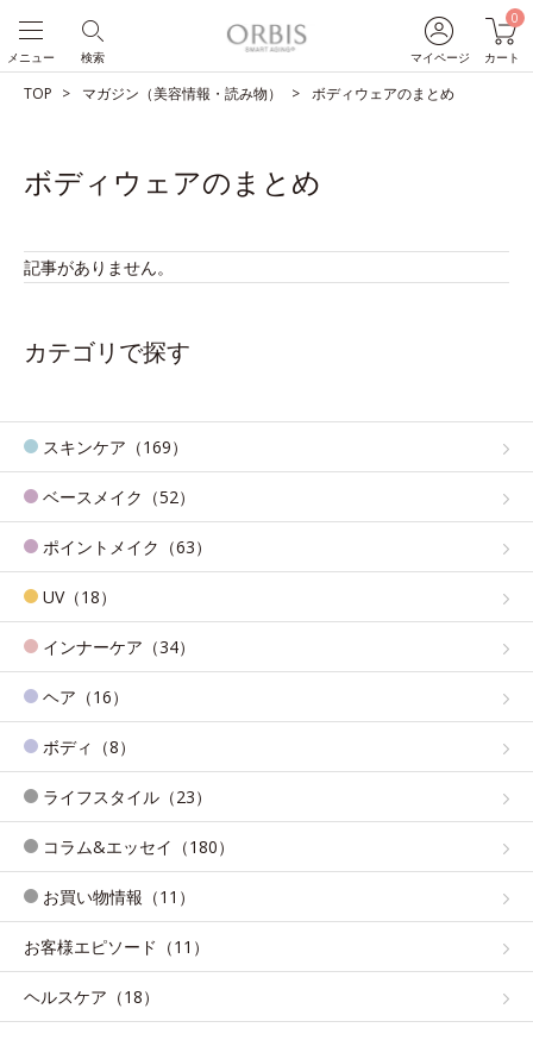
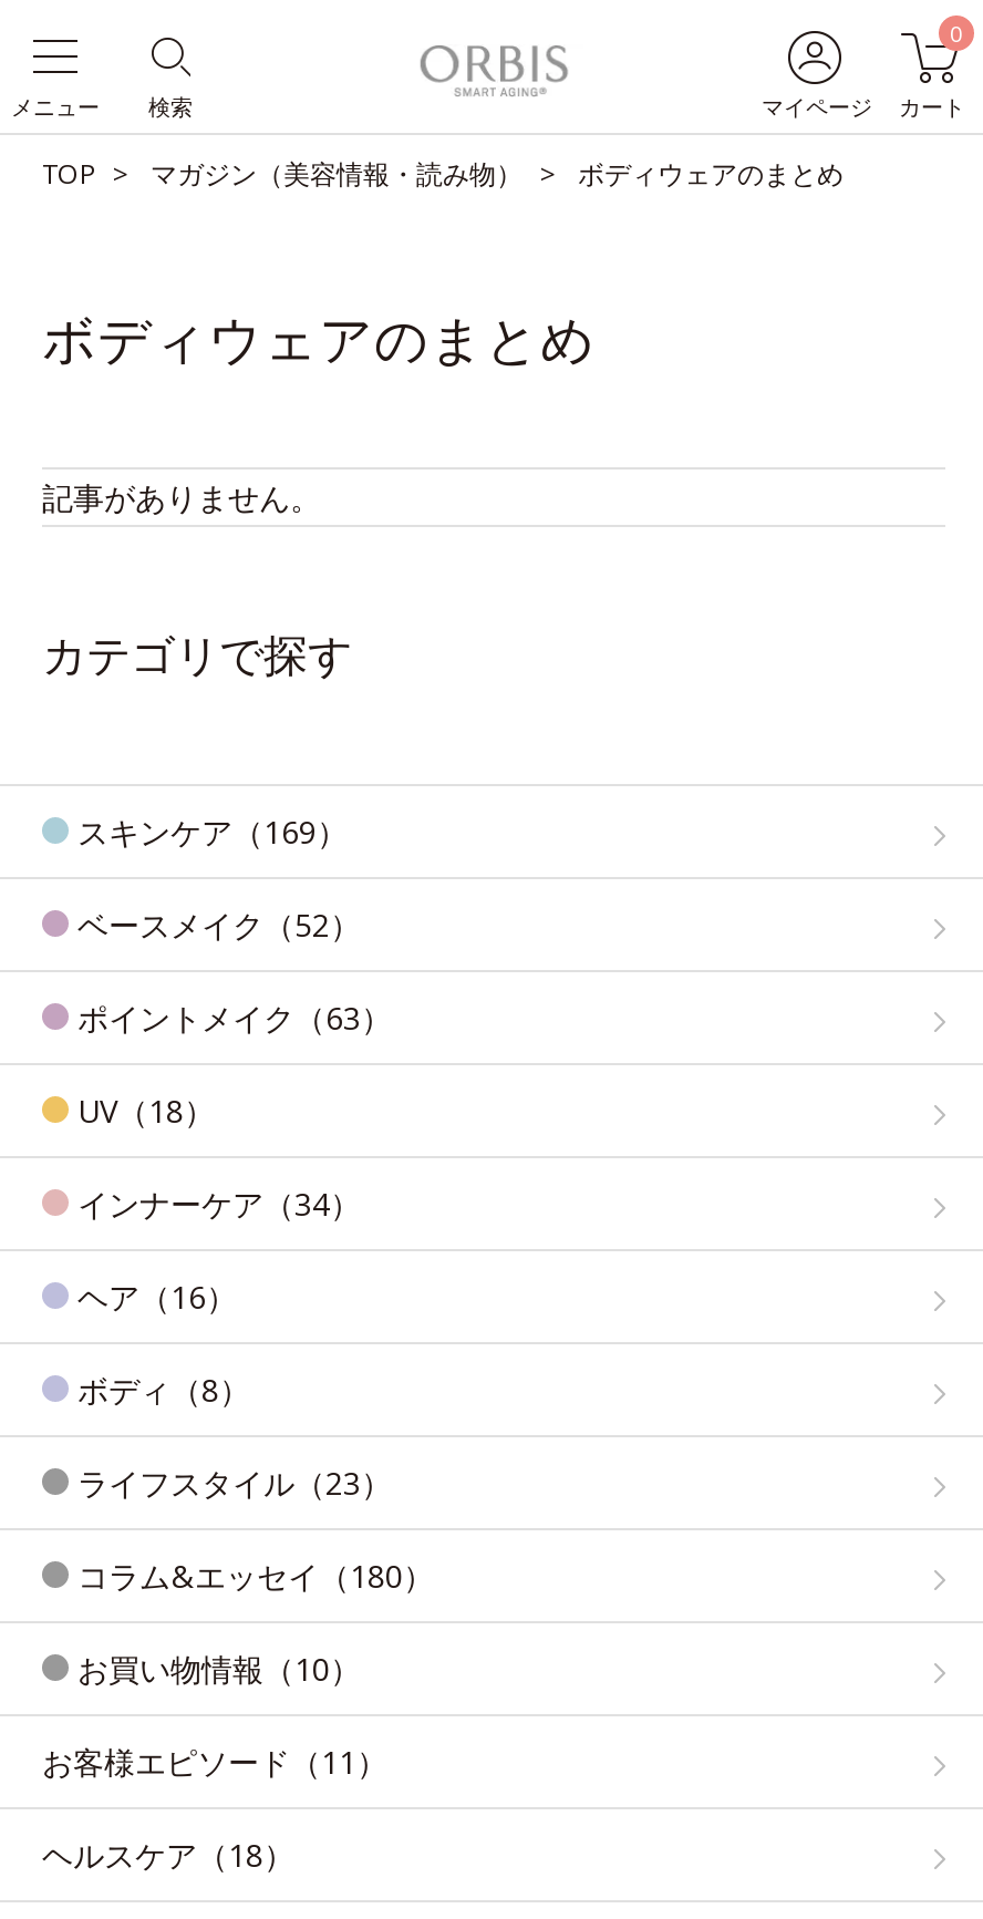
- お買い物情報（11）
+ お買い物情報（10）
